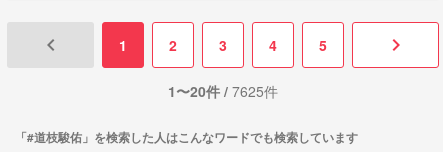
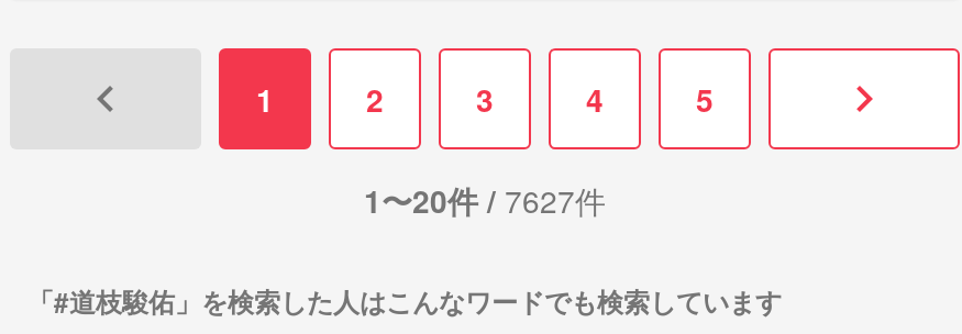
- 1〜20件 / 7625件
+ 1〜20件 / 7627件
